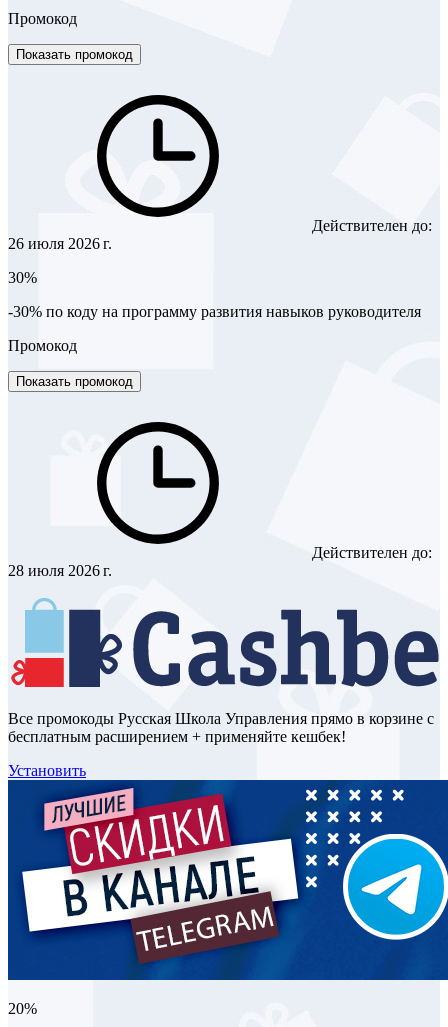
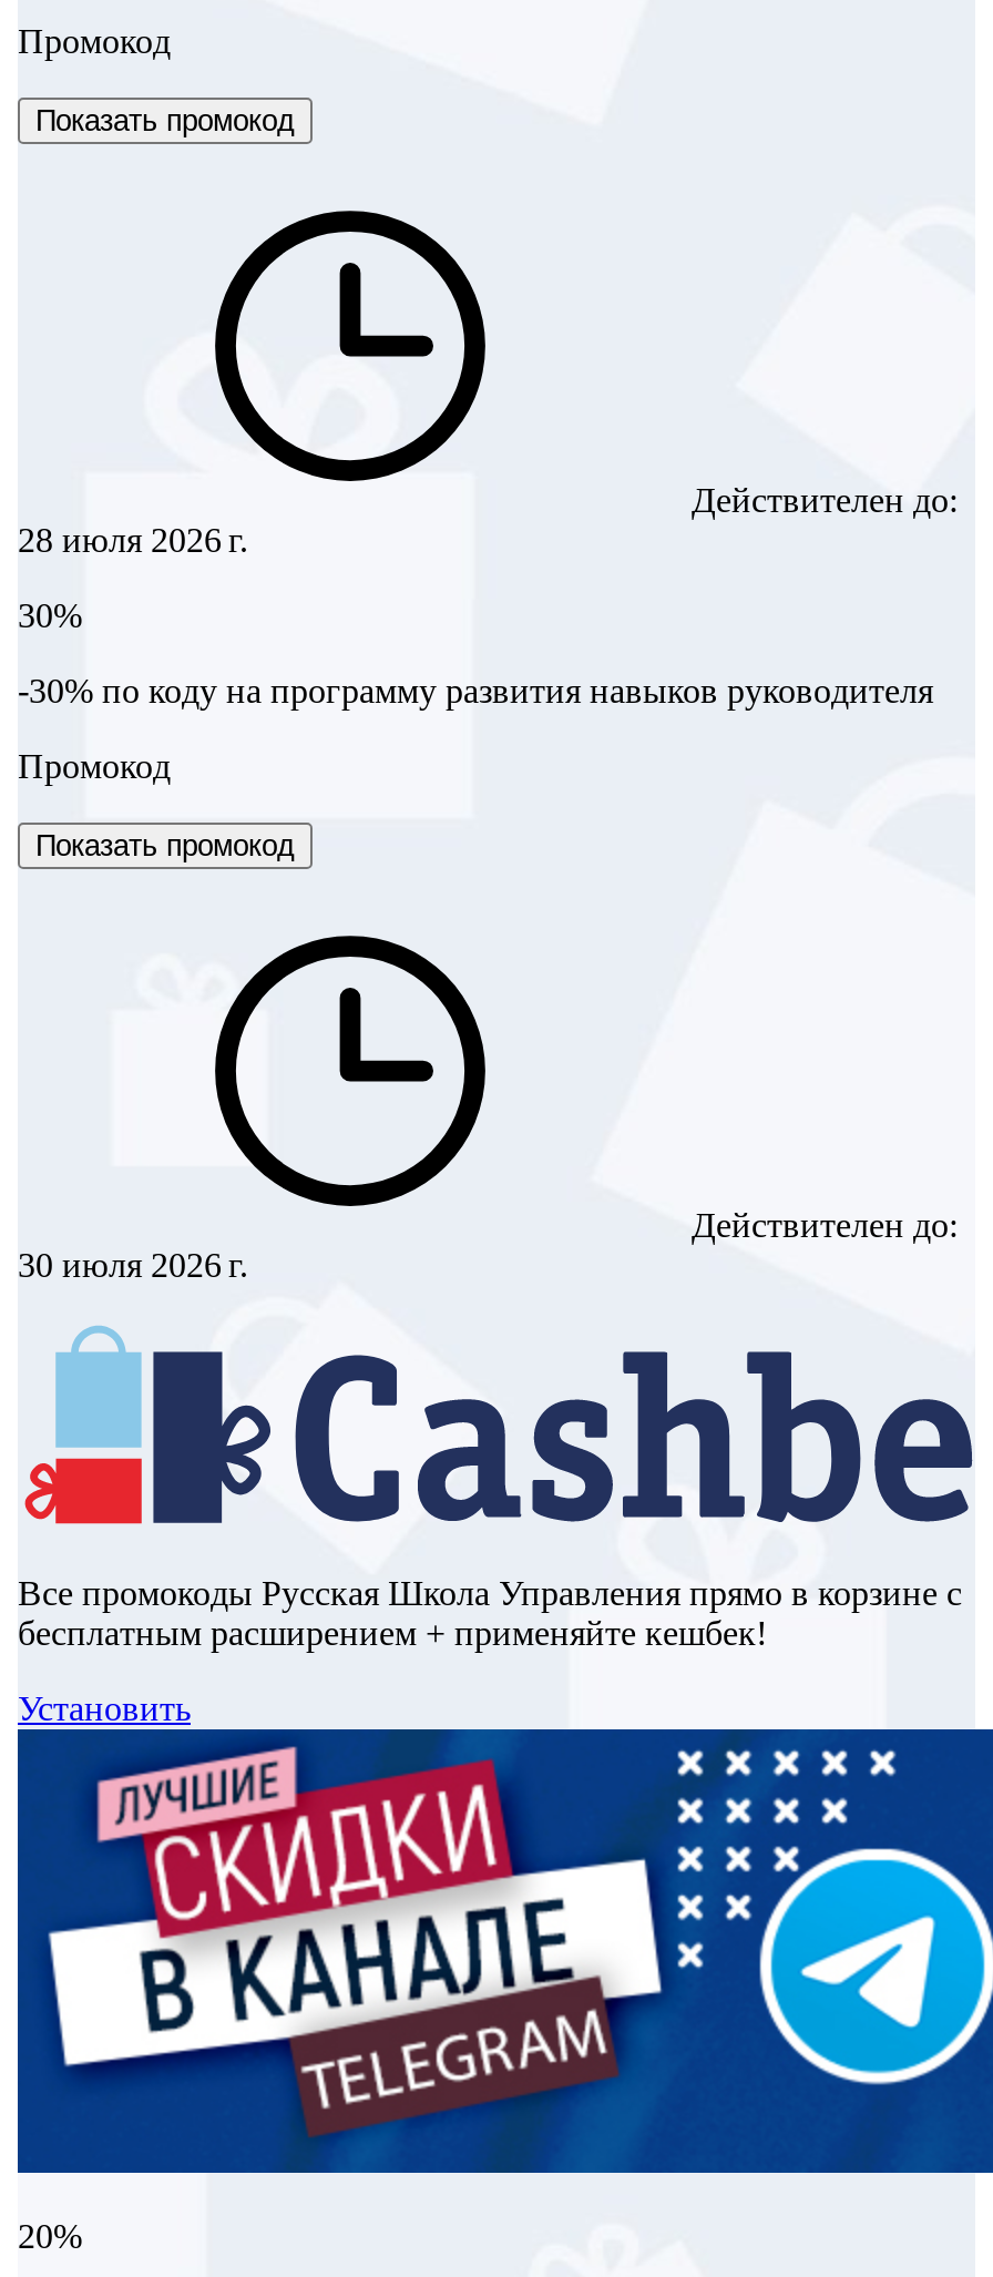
- 26 июля 2026 г.
+ 28 июля 2026 г.

- 28 июля 2026 г.
+ 30 июля 2026 г.
